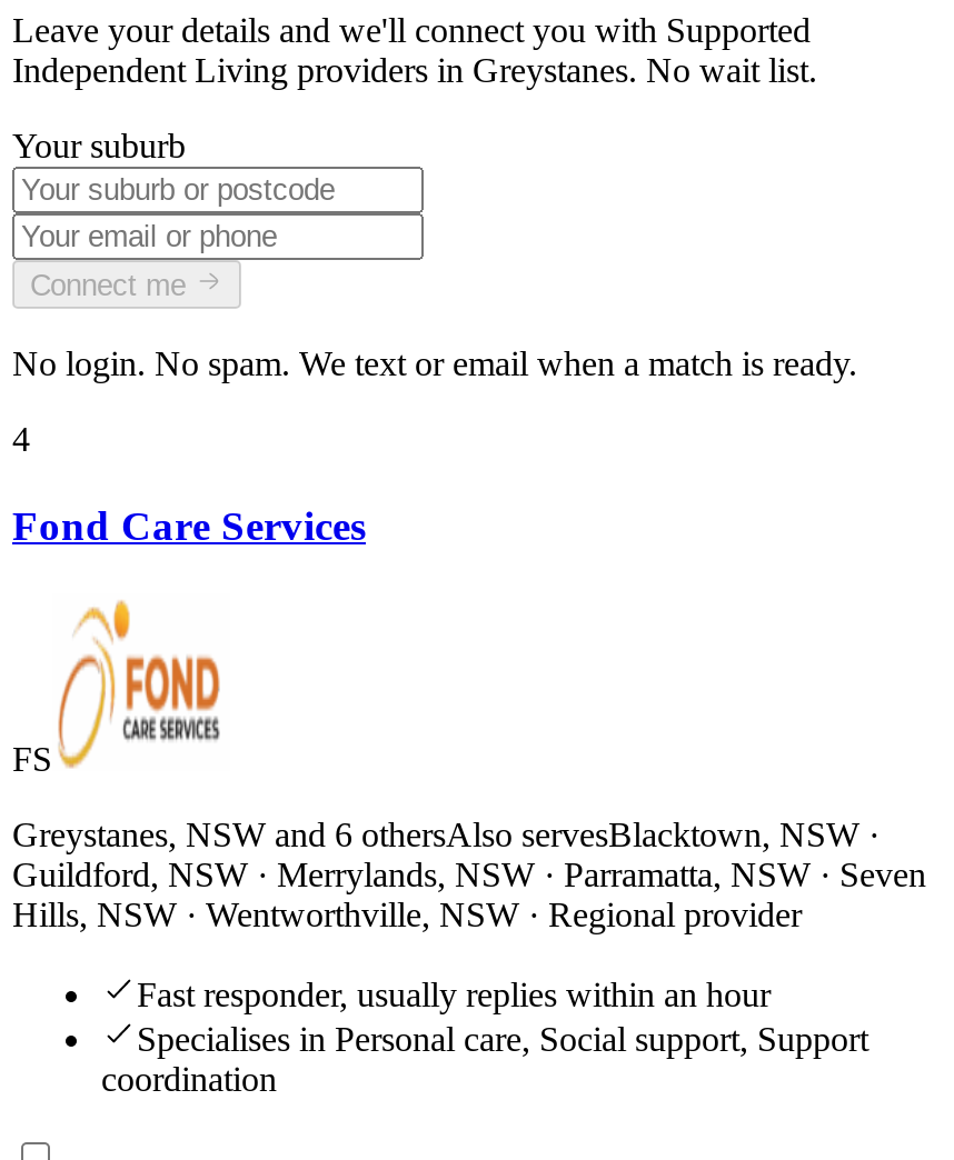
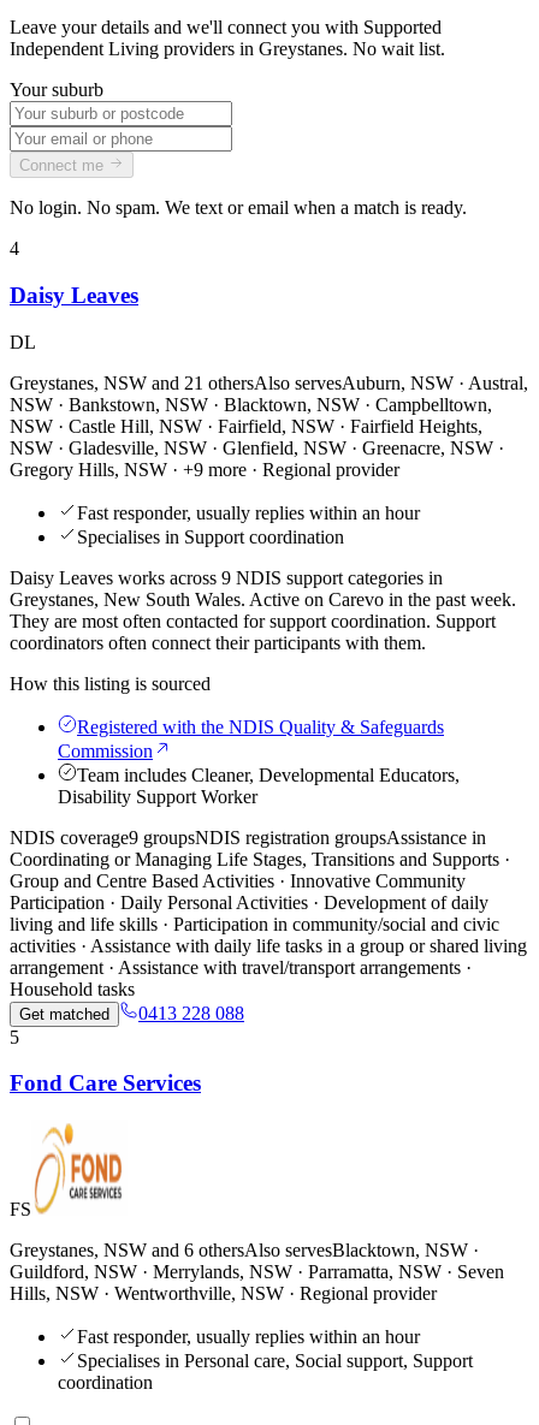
+ Daisy Leaves
+ DL
+ Greystanes, NSW and 21 othersAlso servesAuburn, NSW · Austral,
+ NSW · Bankstown, NSW · Blacktown, NSW · Campbelltown,
+ NSW · Castle Hill, NSW · Fairfield, NSW · Fairfield Heights,
+ NSW · Gladesville, NSW · Glenfield, NSW · Greenacre, NSW ·
+ Gregory Hills, NSW · +9 more · Regional provider
+ Fast responder, usually replies within an hour
+ Specialises in Support coordination
+ Daisy Leaves works across 9 NDIS support categories in
+ Greystanes, New South Wales. Active on Carevo in the past week.
+ They are most often contacted for support coordination. Support
+ coordinators often connect their participants with them.
+ How this listing is sourced
+ Registered with the NDIS Quality & Safeguards
+ Commission
+ Team includes Cleaner, Developmental Educators,
+ Disability Support Worker
+ NDIS coverage9 groupsNDIS registration groupsAssistance in
+ Coordinating or Managing Life Stages, Transitions and Supports ·
+ Group and Centre Based Activities · Innovative Community
+ Participation · Daily Personal Activities · Development of daily
+ living and life skills · Participation in community/social and civic
+ activities · Assistance with daily life tasks in a group or shared living
+ arrangement · Assistance with travel/transport arrangements ·
+ Household tasks
+ Get matched
+ 0413 228 088
+ 5
